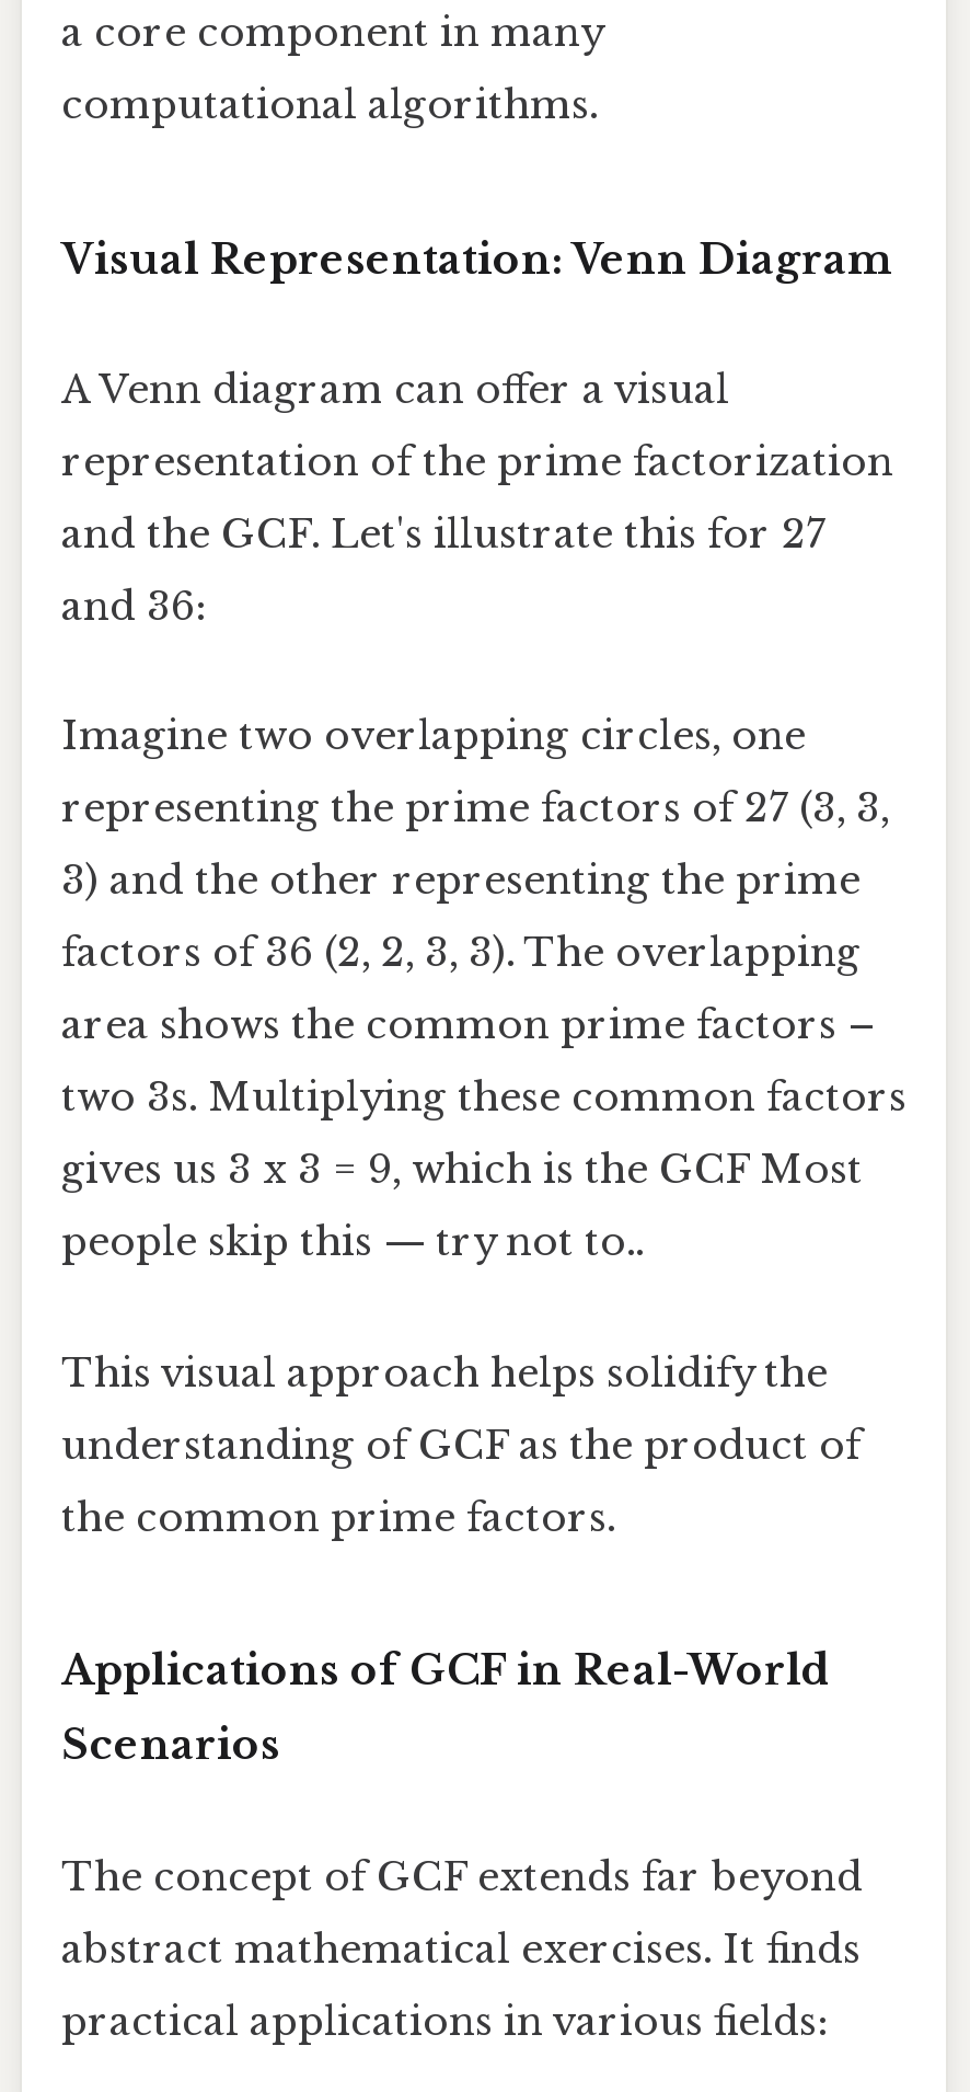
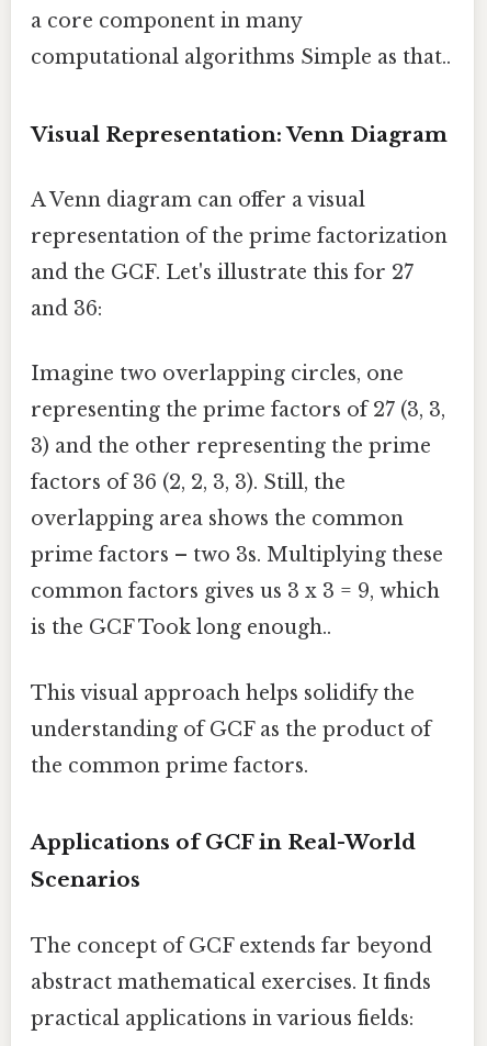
- computational algorithms.
+ computational algorithms Simple as that..

- factors of 36 (2, 2, 3, 3). The overlapping
+ factors of 36 (2, 2, 3, 3). Still, the

- area shows the common prime factors –
+ overlapping area shows the common

- two 3s. Multiplying these common factors
+ prime factors – two 3s. Multiplying these

- gives us 3 x 3 = 9, which is the GCF Most
+ common factors gives us 3 x 3 = 9, which

- people skip this — try not to..
+ is the GCF Took long enough..
